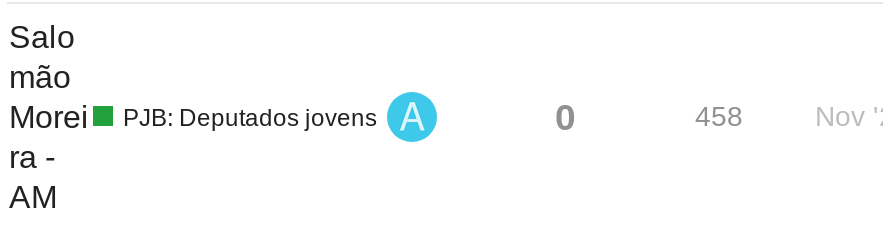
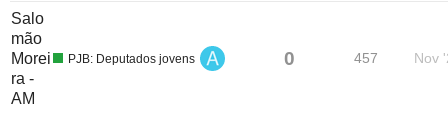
- 458
+ 457
